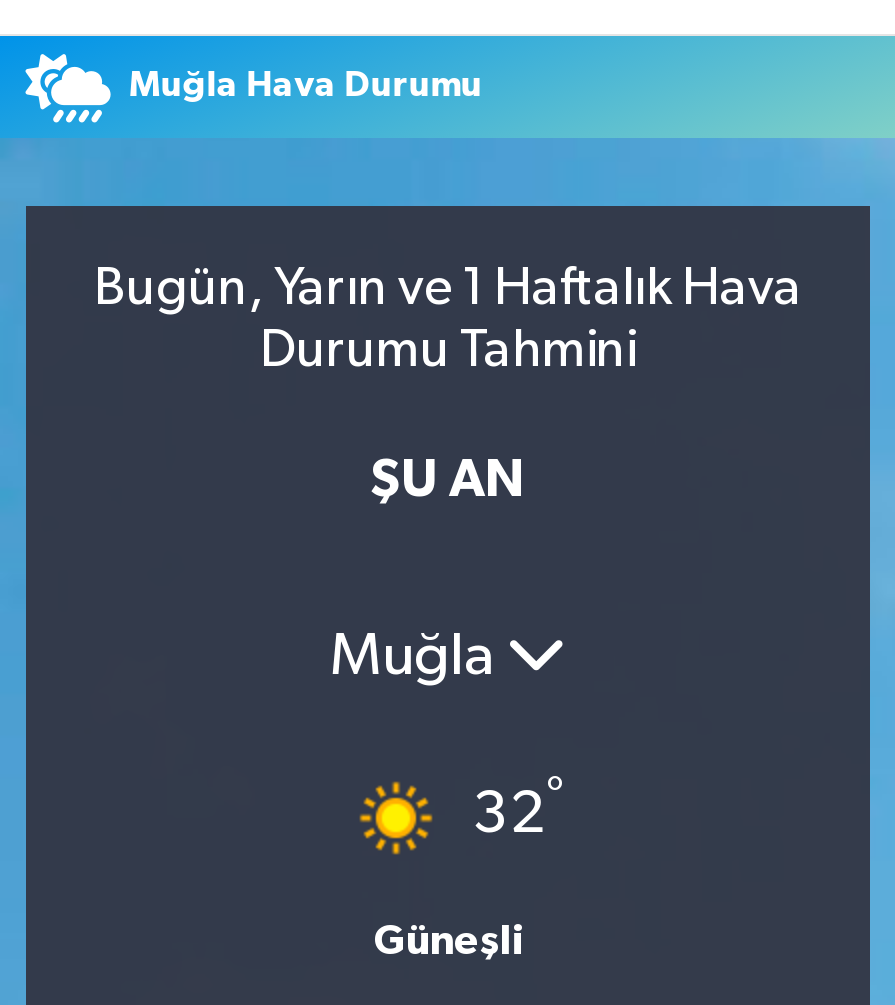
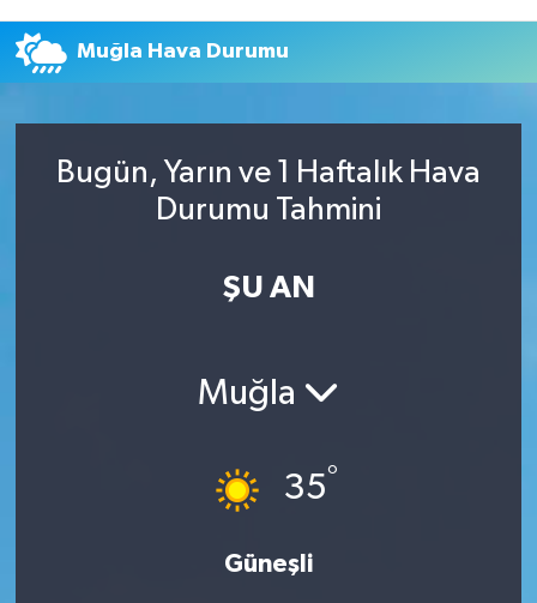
- 32°
+ 35°
